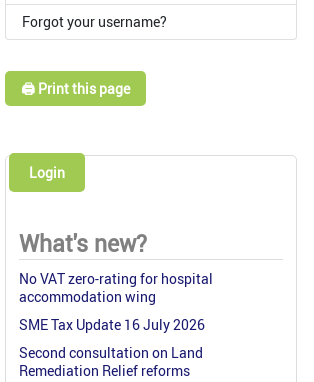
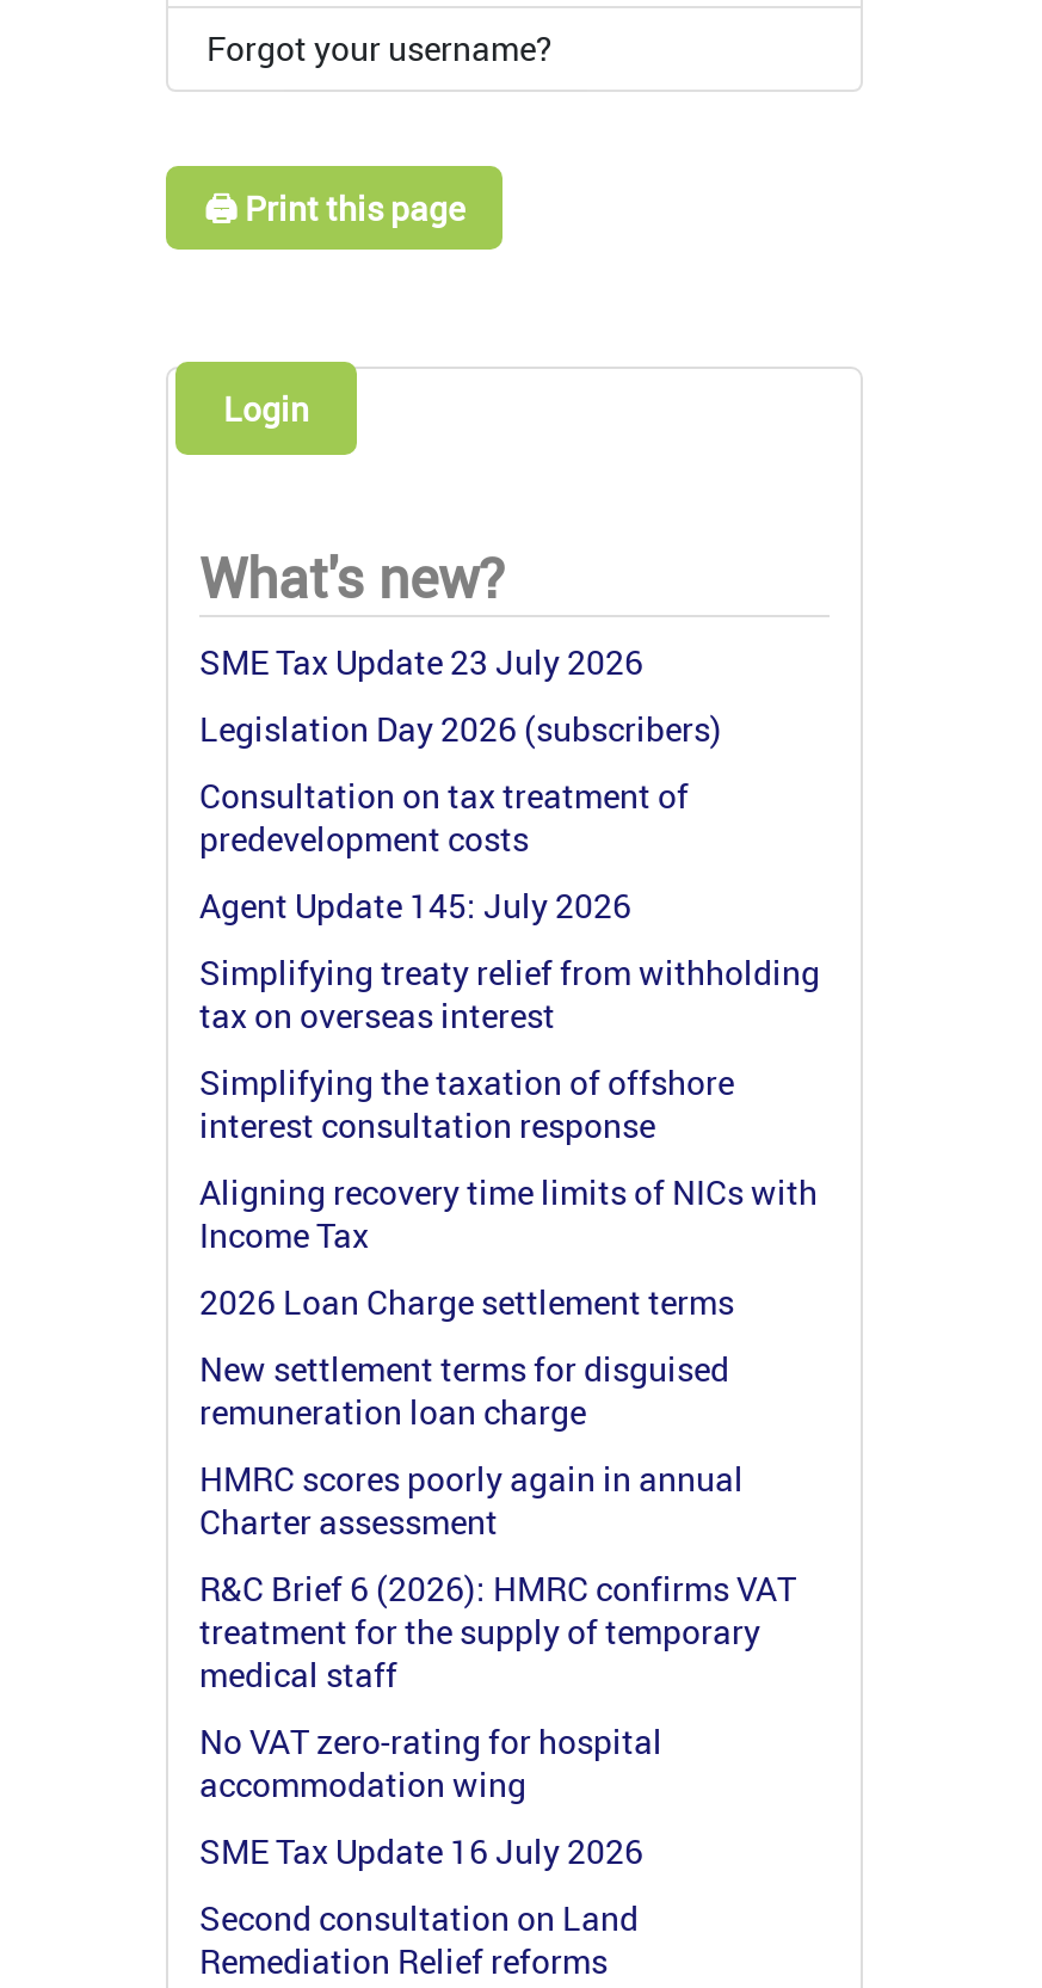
+ SME Tax Update 23 July 2026
+ Legislation Day 2026 (subscribers)
+ Consultation on tax treatment of
+ predevelopment costs
+ Agent Update 145: July 2026
+ Simplifying treaty relief from withholding
+ tax on overseas interest
+ Simplifying the taxation of offshore
+ interest consultation response
+ Aligning recovery time limits of NICs with
+ Income Tax
+ 2026 Loan Charge settlement terms
+ New settlement terms for disguised
+ remuneration loan charge
+ HMRC scores poorly again in annual
+ Charter assessment
+ R&C Brief 6 (2026): HMRC confirms VAT
+ treatment for the supply of temporary
+ medical staff
